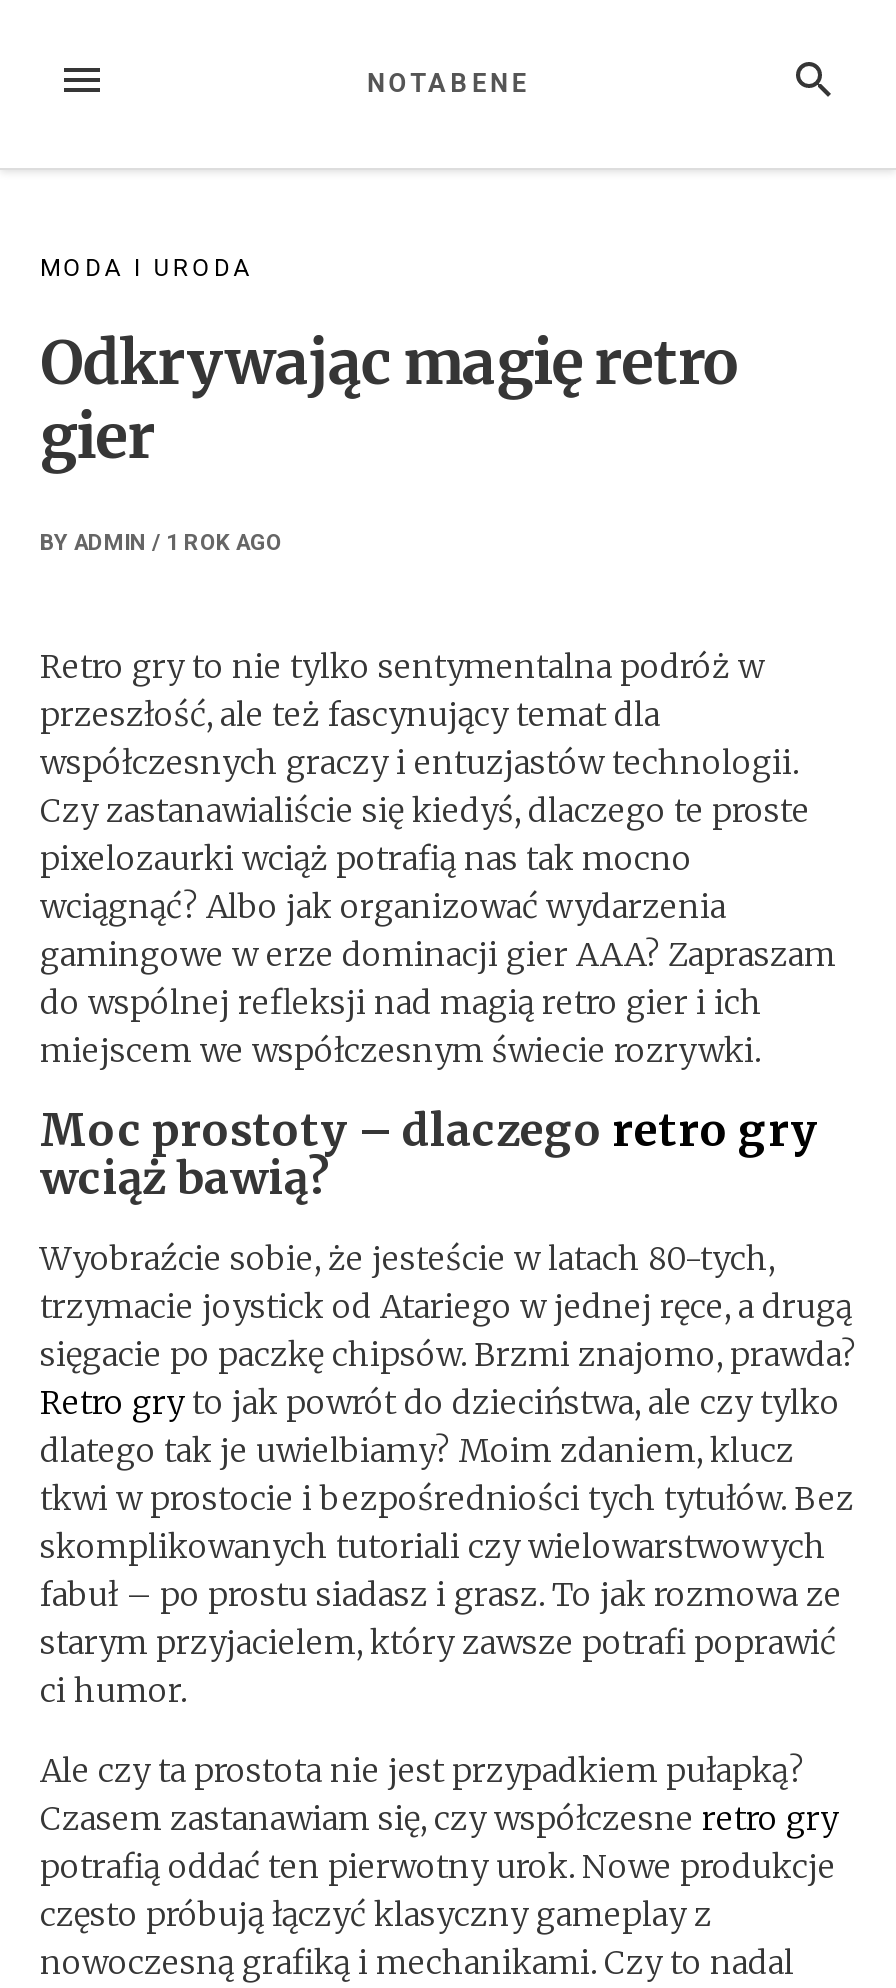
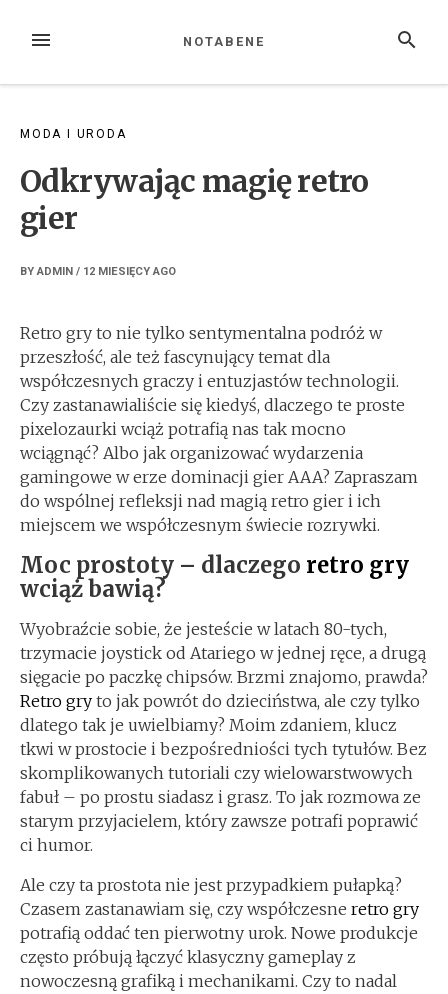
- BY ADMIN / 1 ROK AGO
+ BY ADMIN / 12 MIESIĘCY AGO
